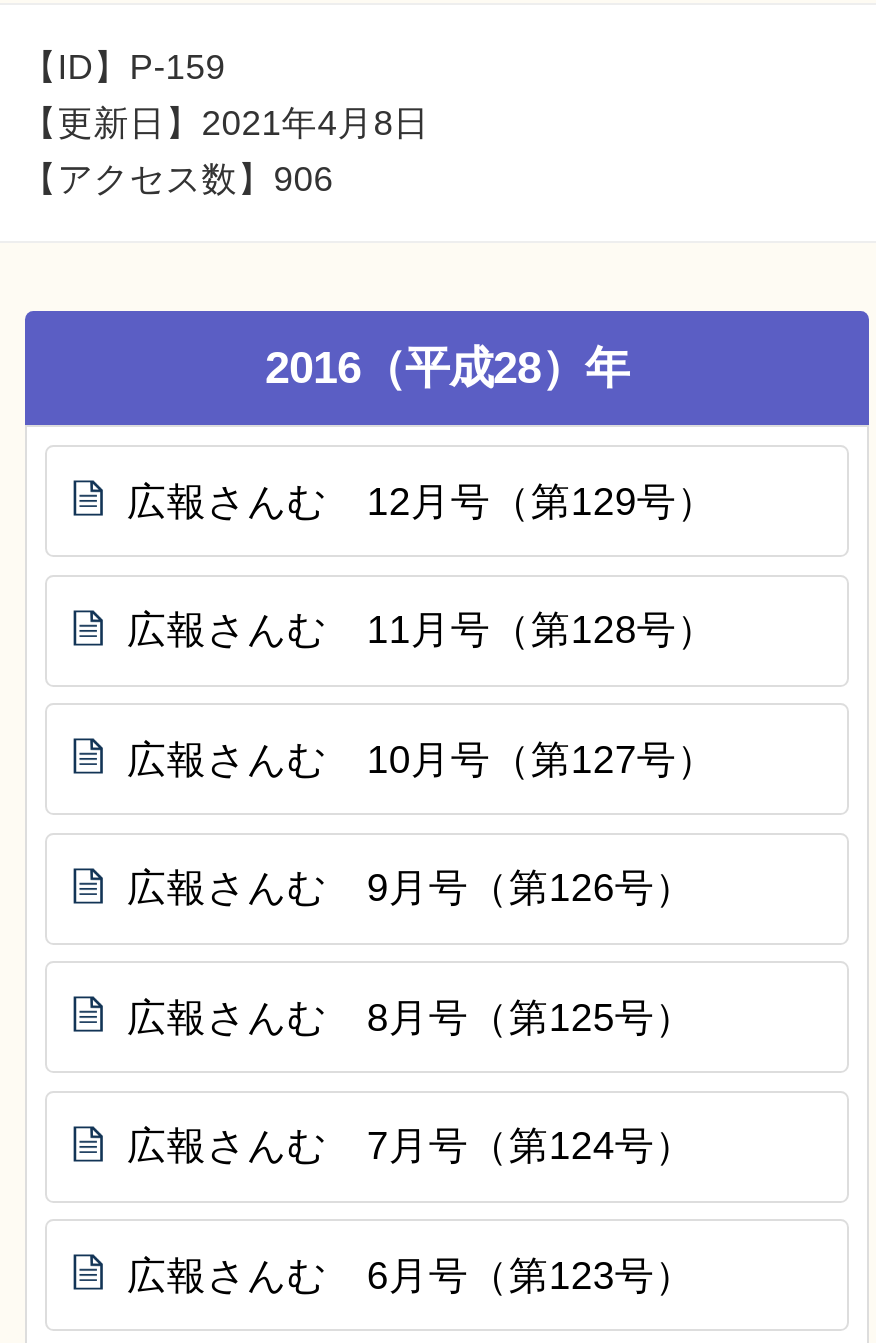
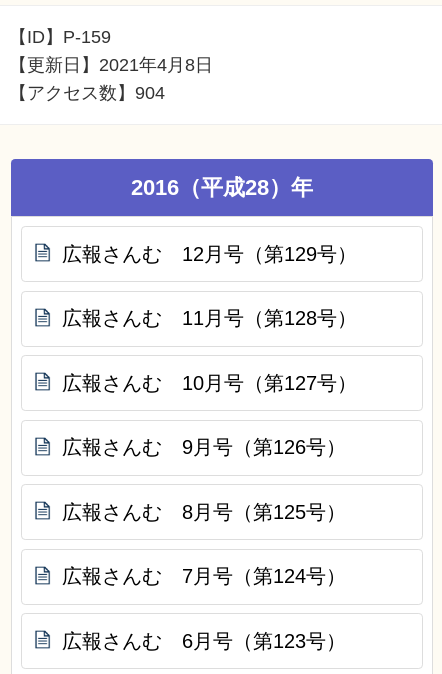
- 【アクセス数】906
+ 【アクセス数】904
